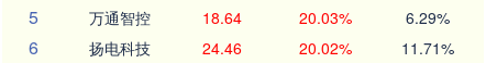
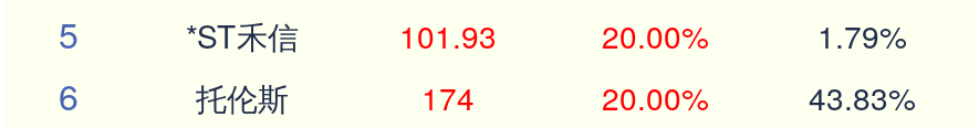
- 万通智控
- 18.64
- 20.03%
- 6.29%
+ *ST禾信
+ 101.93
+ 20.00%
+ 1.79%

- 扬电科技
- 24.46
- 20.02%
- 11.71%
+ 托伦斯
+ 174
+ 20.00%
+ 43.83%
